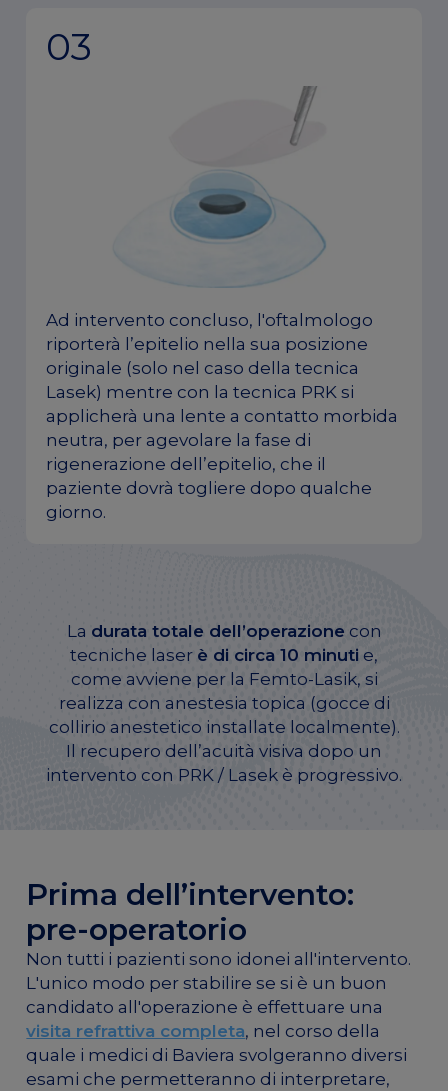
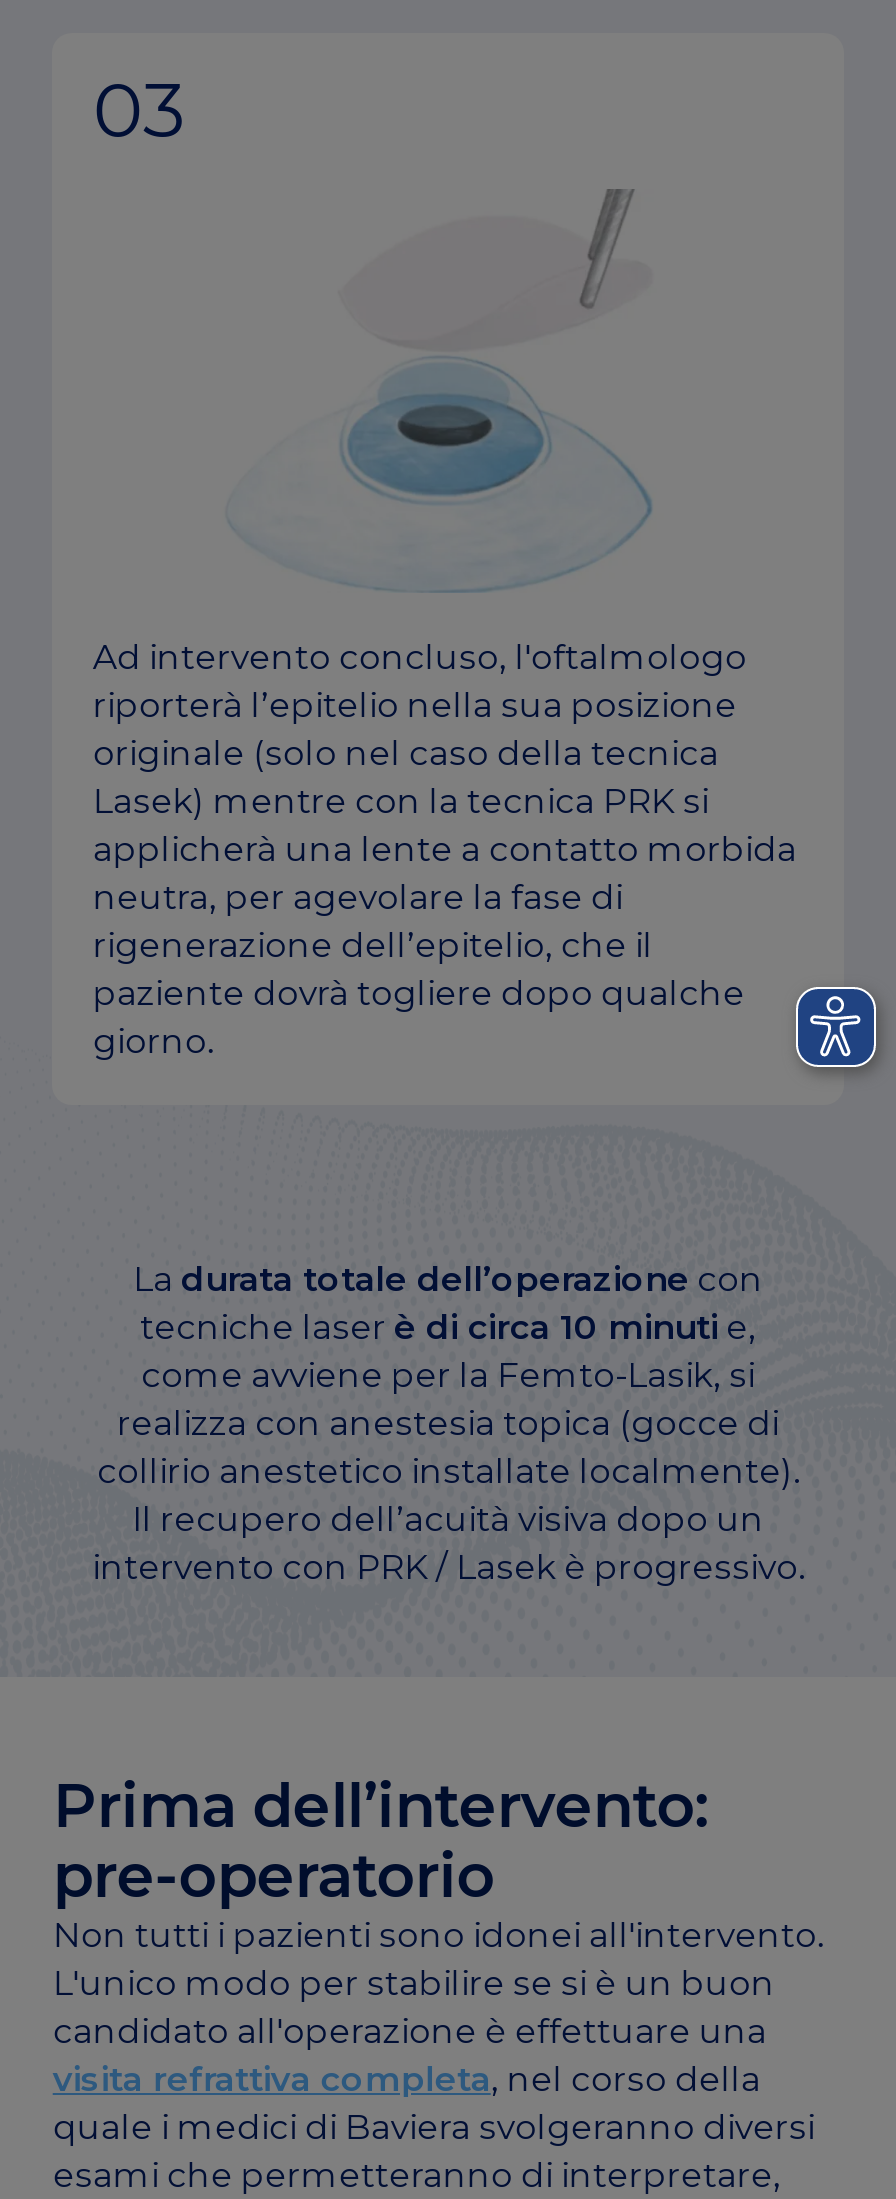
+ [image]
